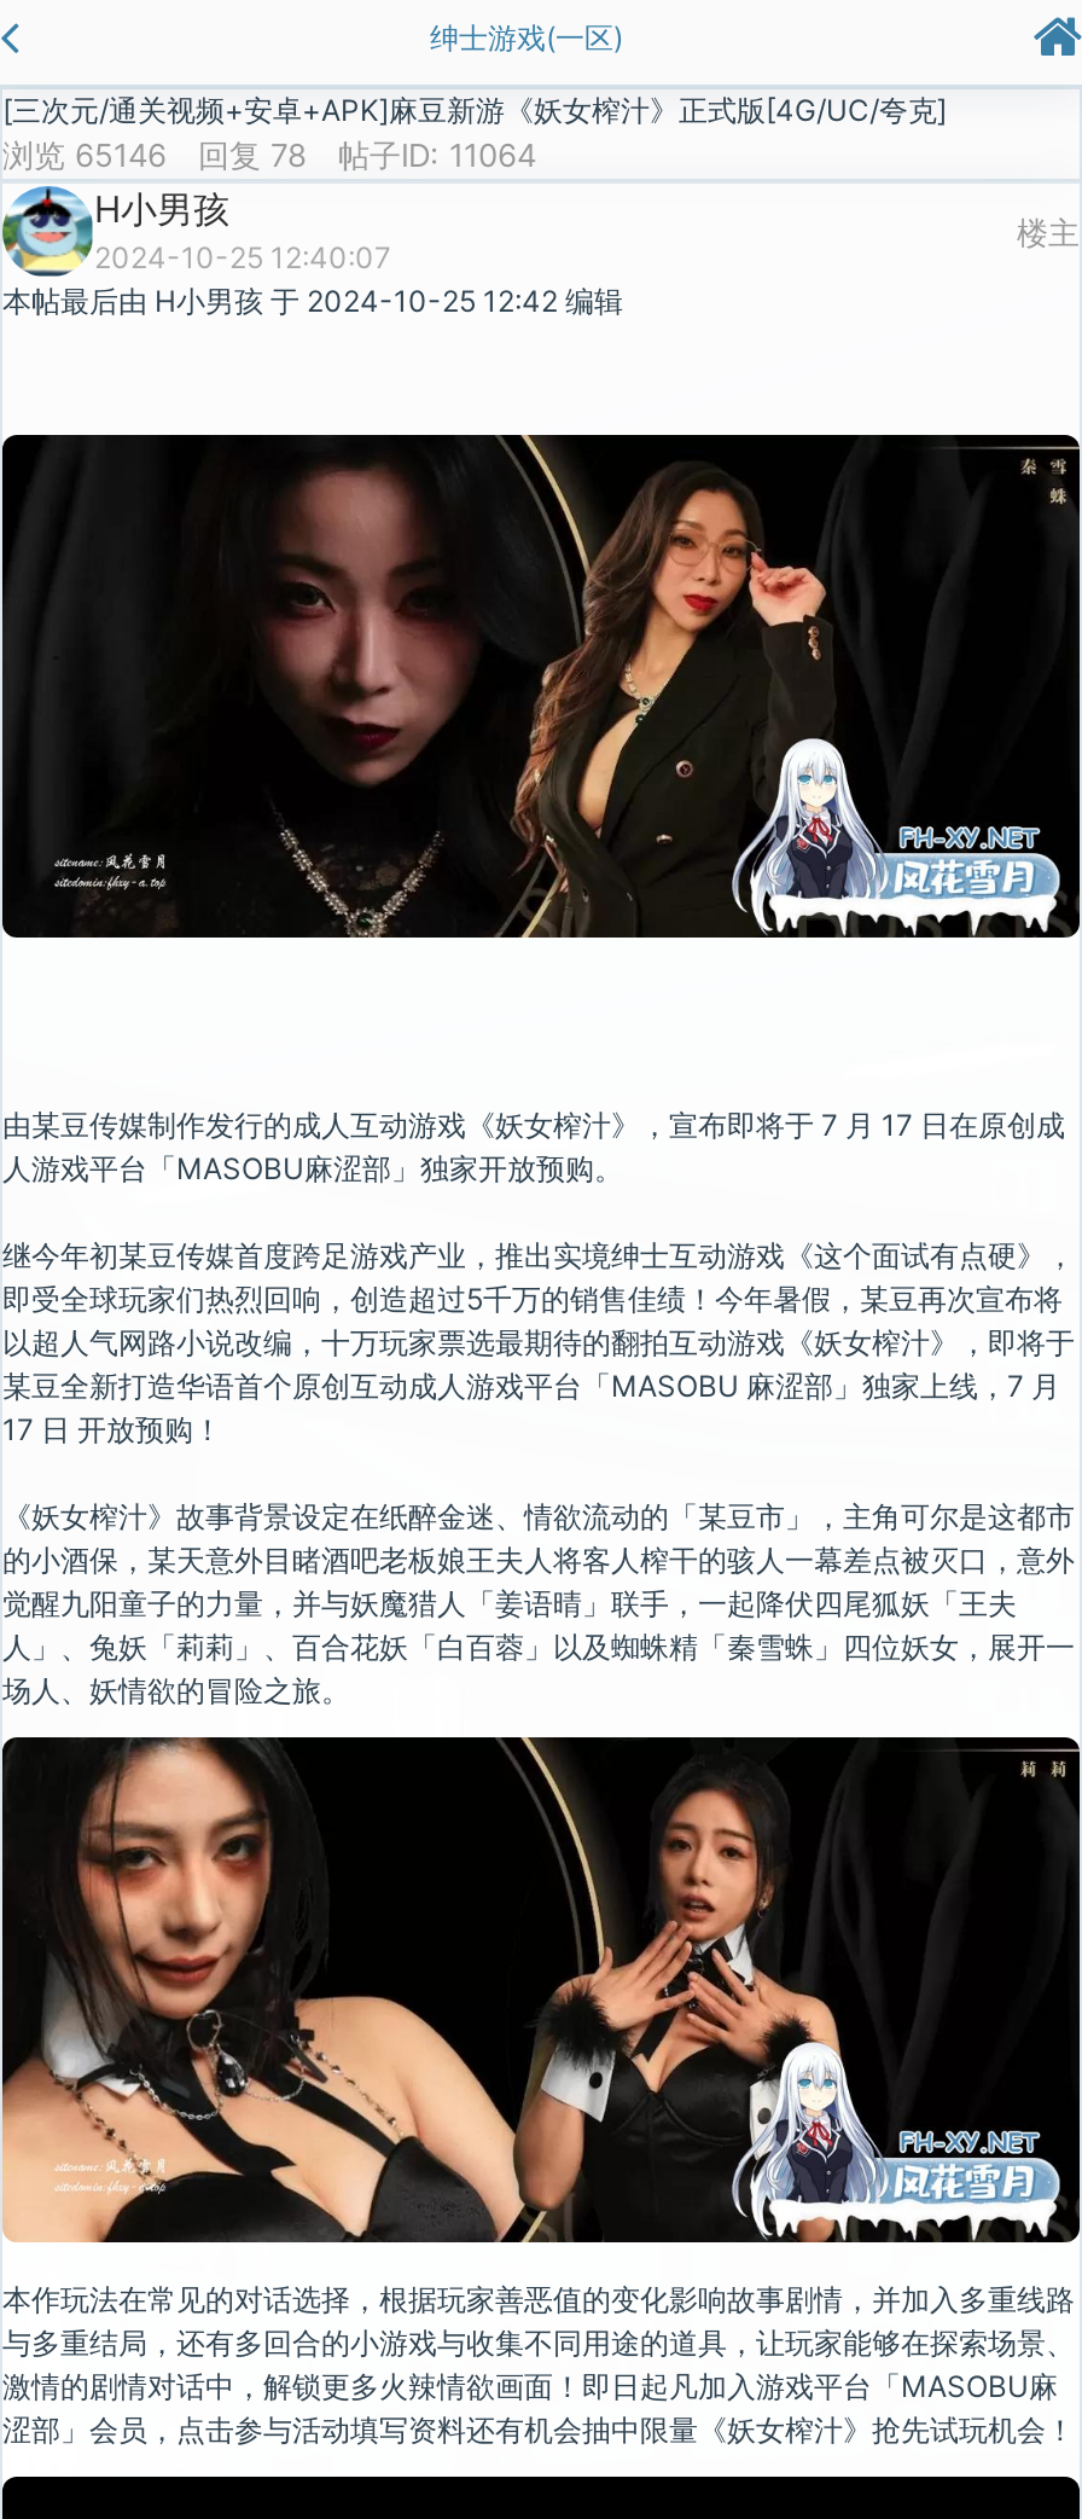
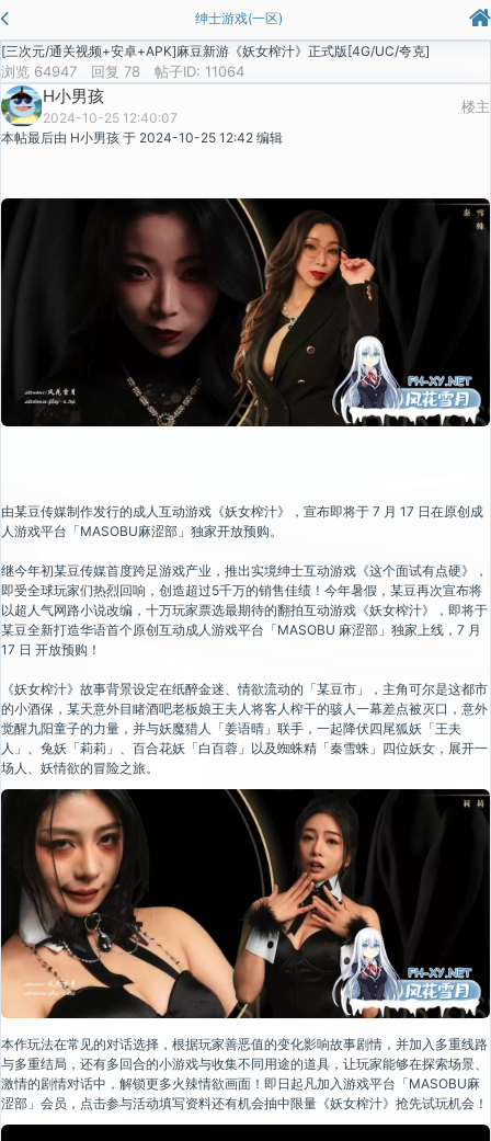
- 浏览 65146 回复 78 帖子ID: 11064
+ 浏览 64947 回复 78 帖子ID: 11064
